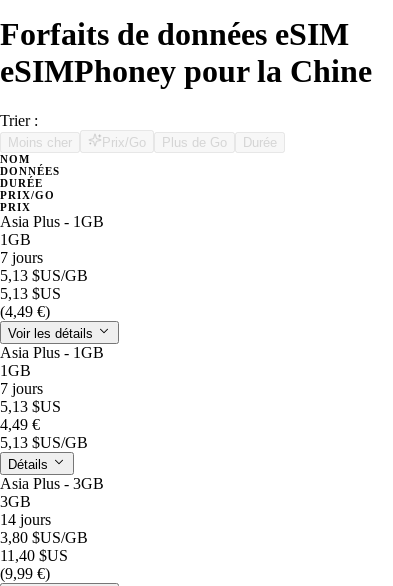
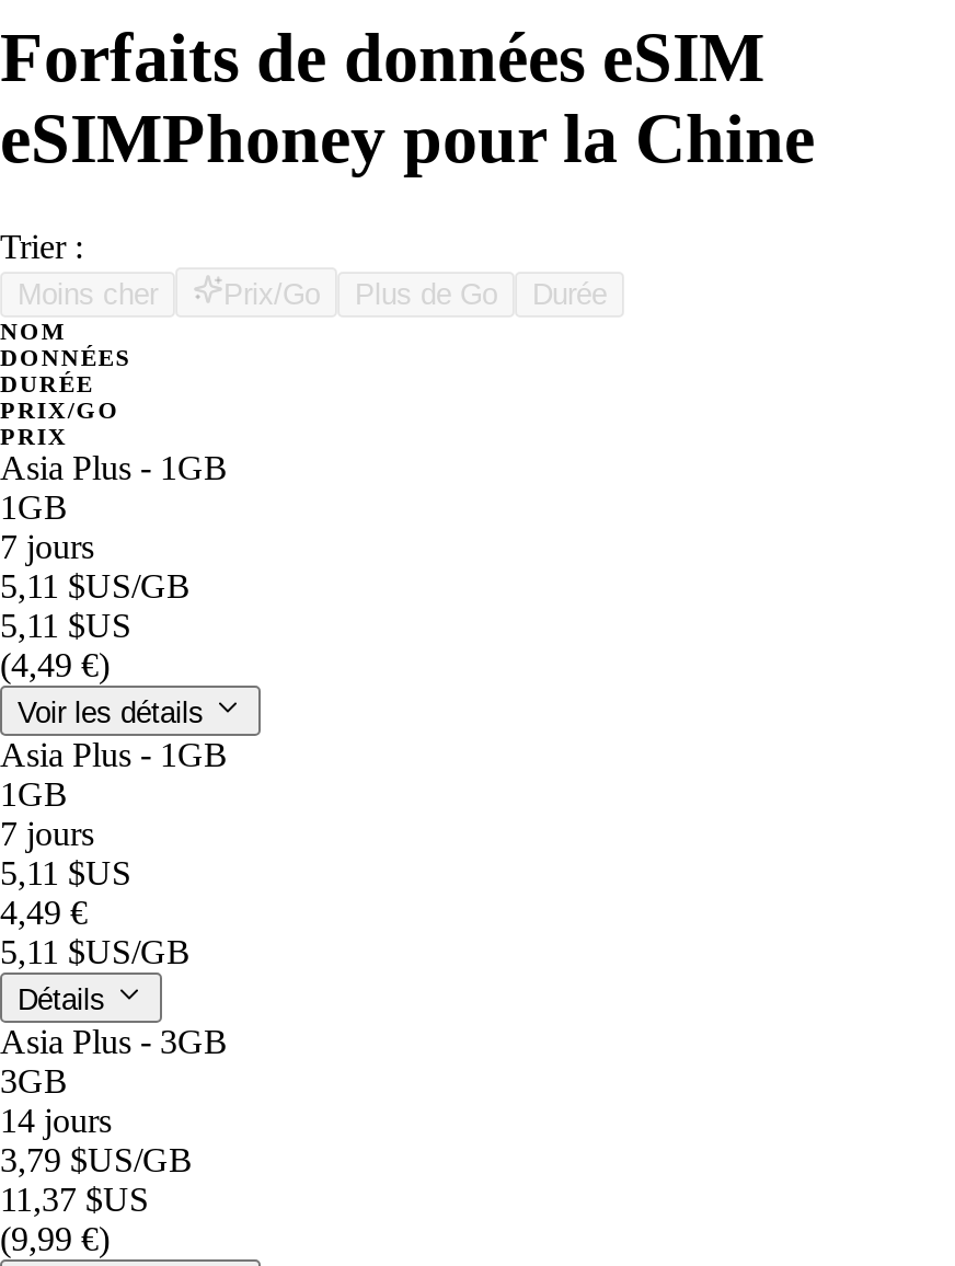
- 5,13 $US/GB
+ 5,11 $US/GB

- 5,13 $US
+ 5,11 $US

- 5,13 $US
+ 5,11 $US

- 5,13 $US/GB
+ 5,11 $US/GB

- 3,80 $US/GB
+ 3,79 $US/GB

- 11,40 $US
+ 11,37 $US
